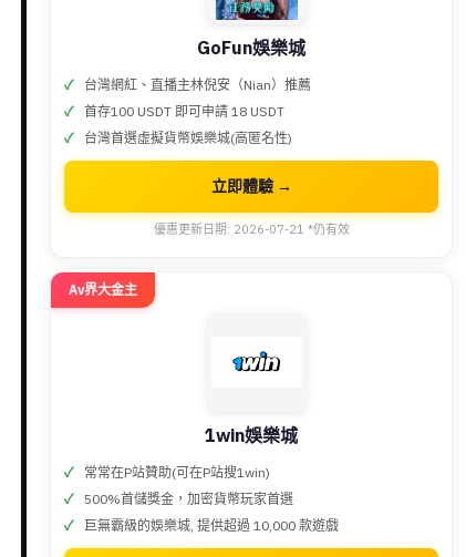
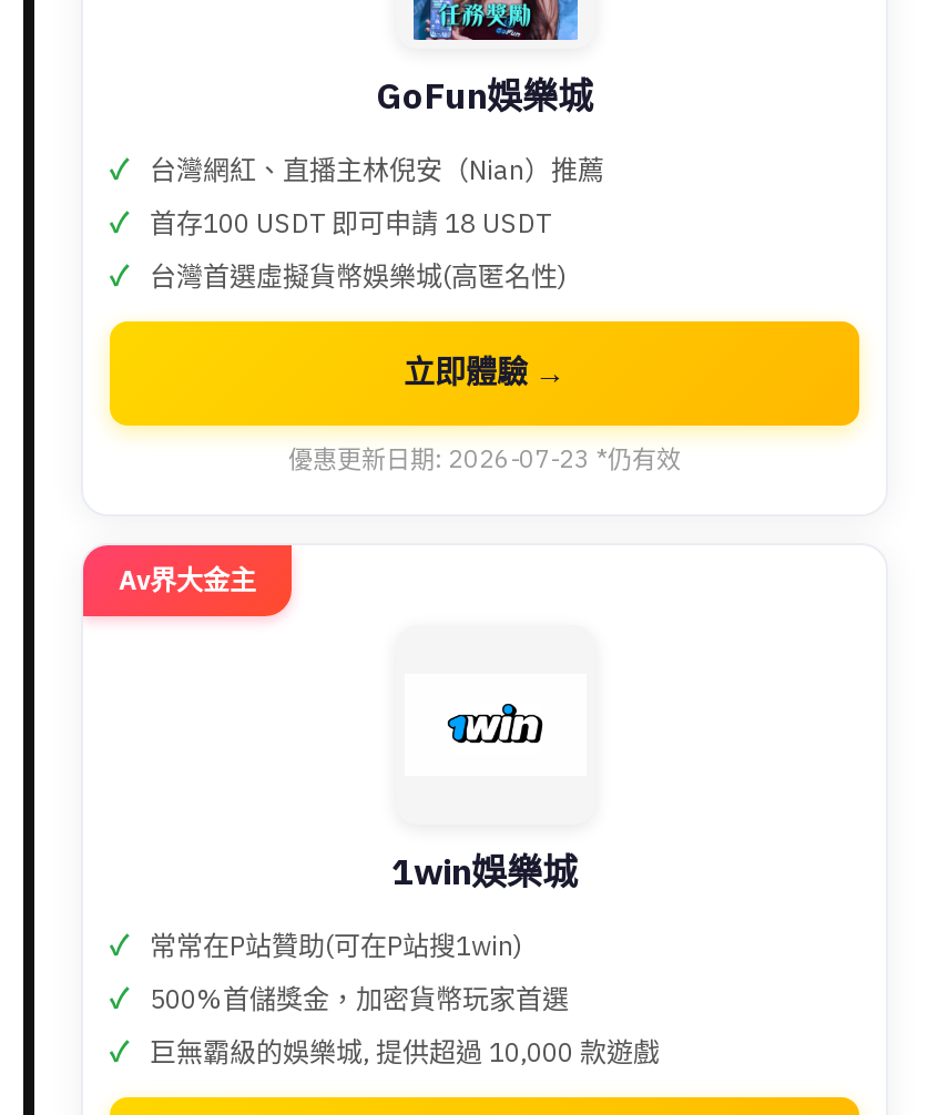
- 優惠更新日期: 2026-07-21 *仍有效
+ 優惠更新日期: 2026-07-23 *仍有效
